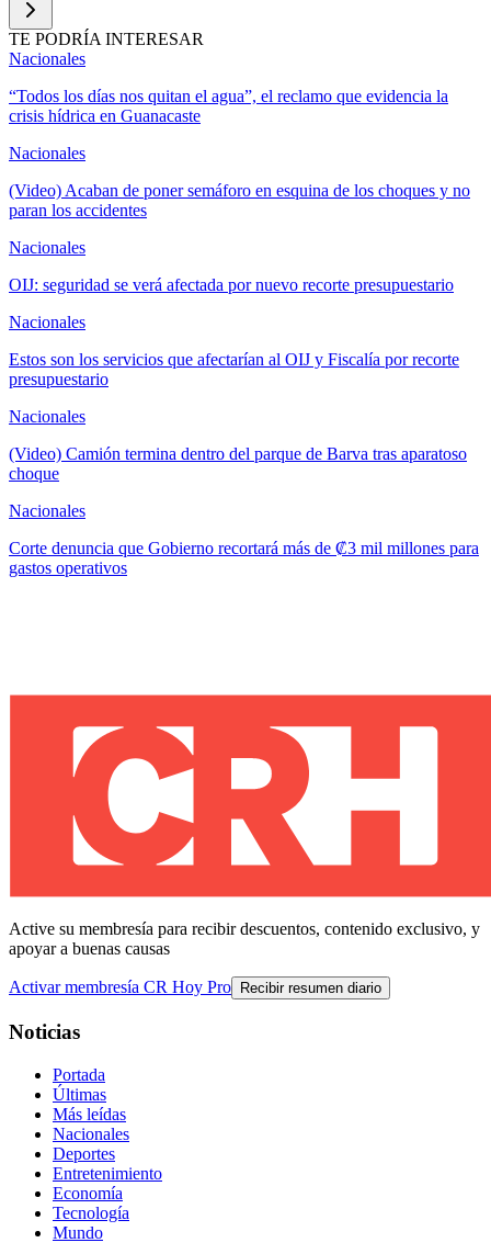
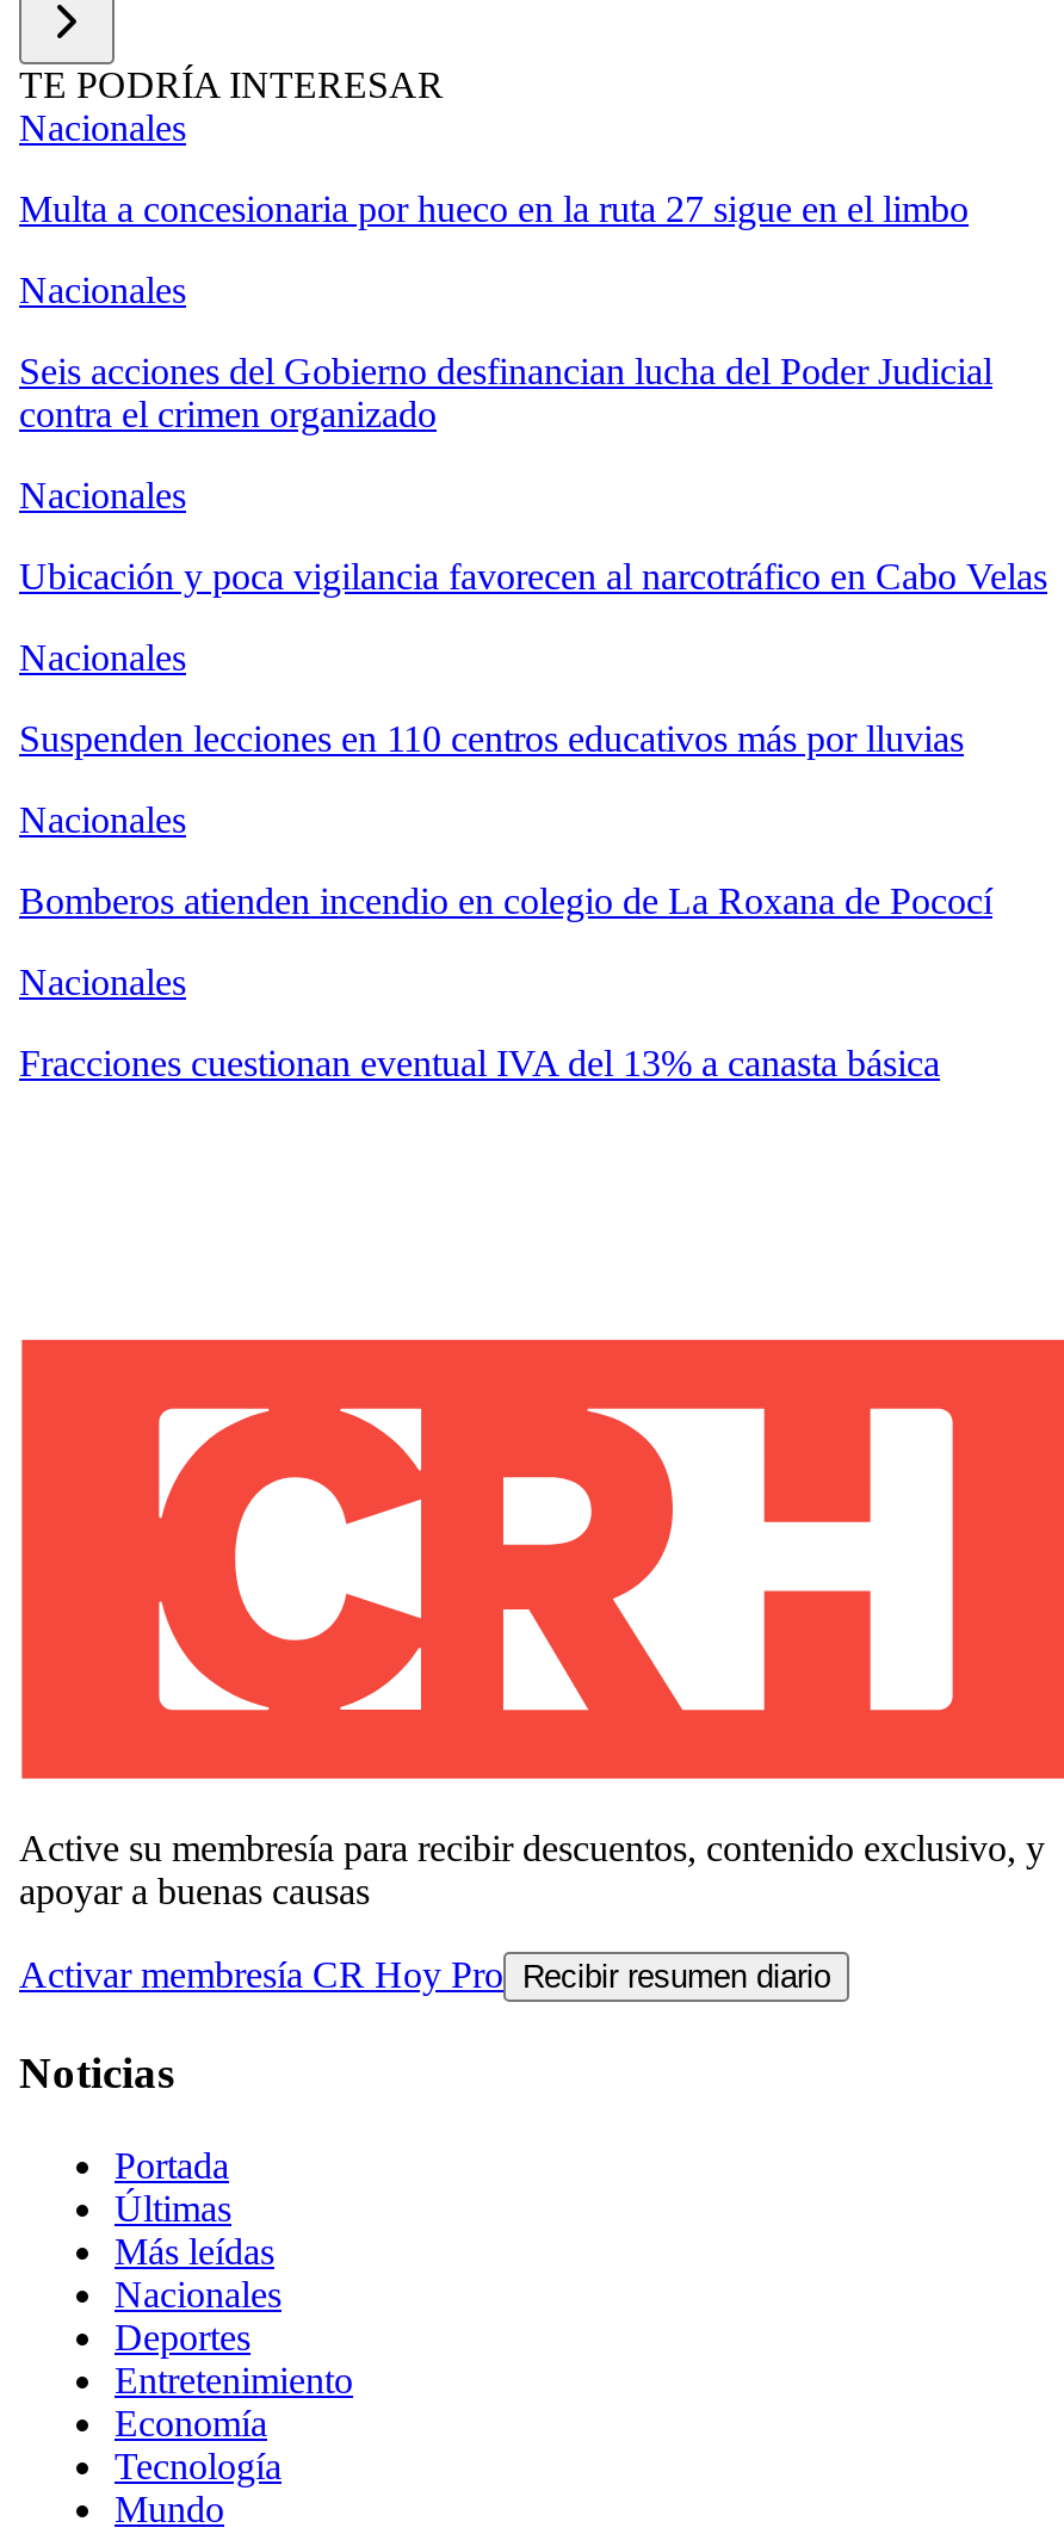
- “Todos los días nos quitan el agua”, el reclamo que evidencia la
- crisis hídrica en Guanacaste
+ Multa a concesionaria por hueco en la ruta 27 sigue en el limbo

- (Video) Acaban de poner semáforo en esquina de los choques y no
- paran los accidentes
+ Seis acciones del Gobierno desfinancian lucha del Poder Judicial
+ contra el crimen organizado

- OIJ: seguridad se verá afectada por nuevo recorte presupuestario
+ Ubicación y poca vigilancia favorecen al narcotráfico en Cabo Velas

- Estos son los servicios que afectarían al OIJ y Fiscalía por recorte
- presupuestario
+ Suspenden lecciones en 110 centros educativos más por lluvias

- (Video) Camión termina dentro del parque de Barva tras aparatoso
- choque
+ Bomberos atienden incendio en colegio de La Roxana de Pococí

- Corte denuncia que Gobierno recortará más de ₡3 mil millones para
- gastos operativos
+ Fracciones cuestionan eventual IVA del 13% a canasta básica
